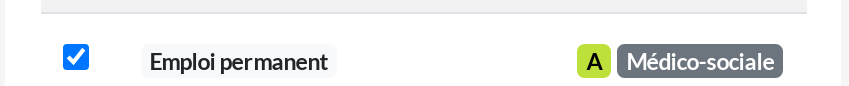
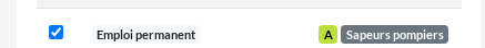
- Médico-sociale
+ Sapeurs pompiers
